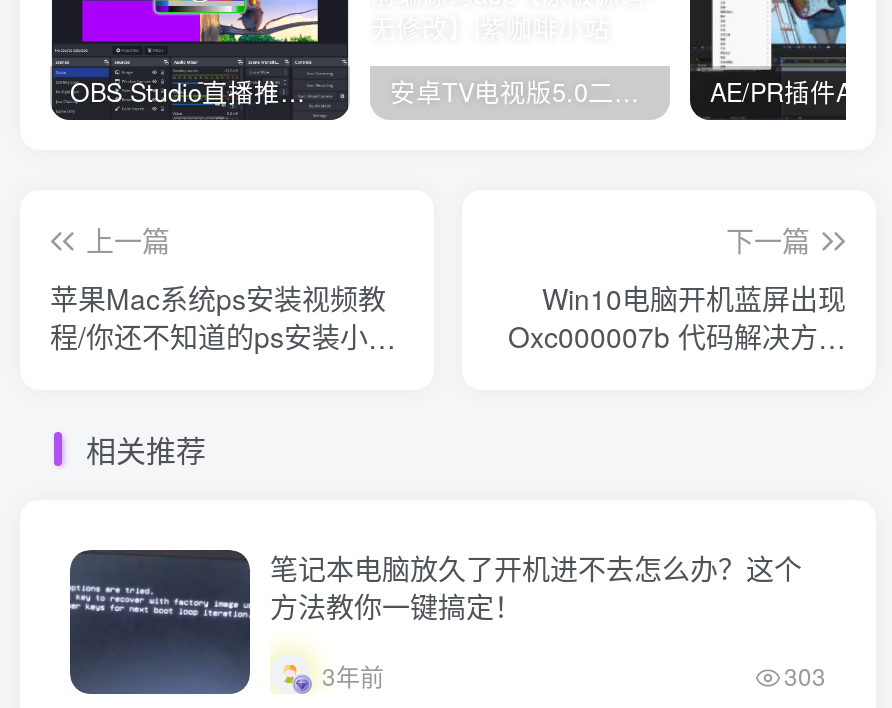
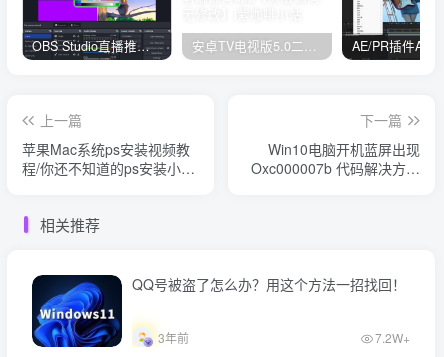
- [image]
- 笔记本电脑放久了开机进不去怎么办？这个
- 方法教你一键搞定！
+ [image]
+ QQ号被盗了怎么办？用这个方法一招找回！

- 303
+ 7.2W+
